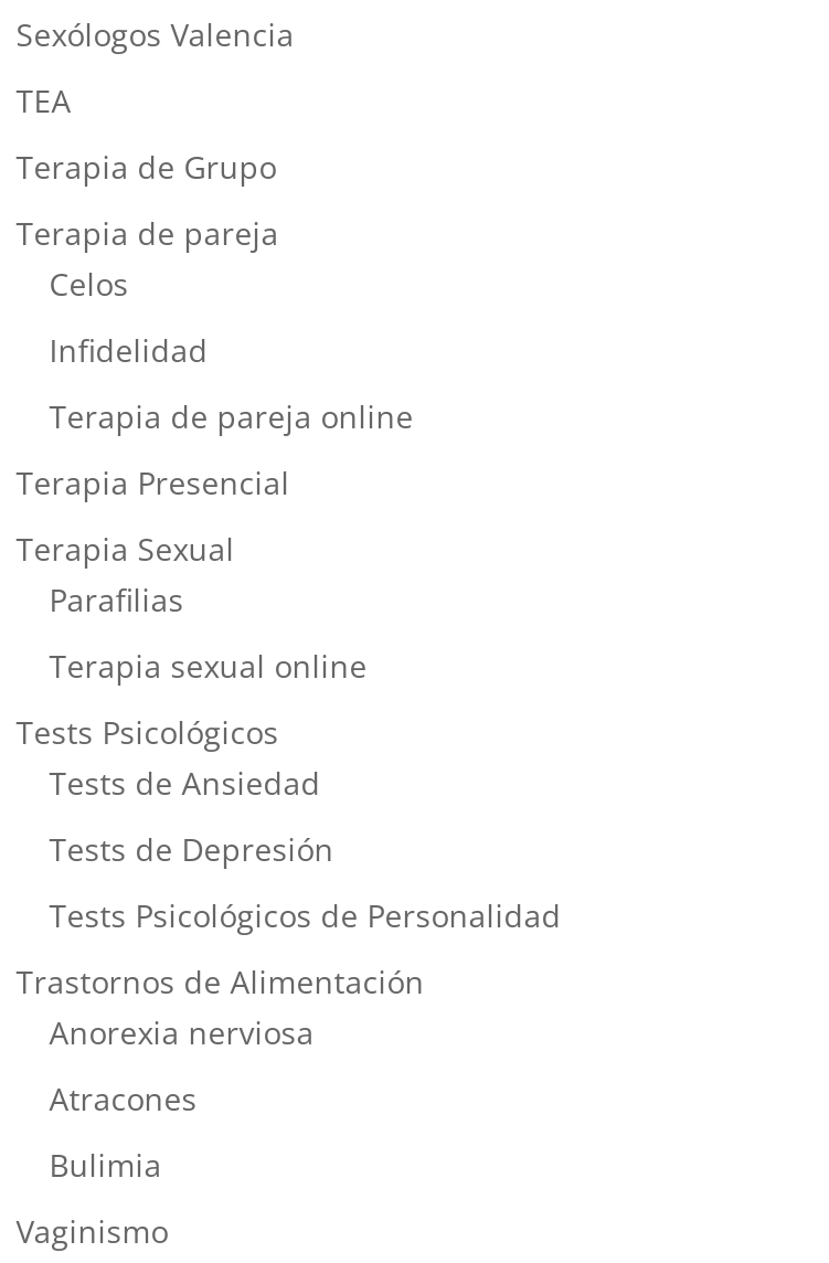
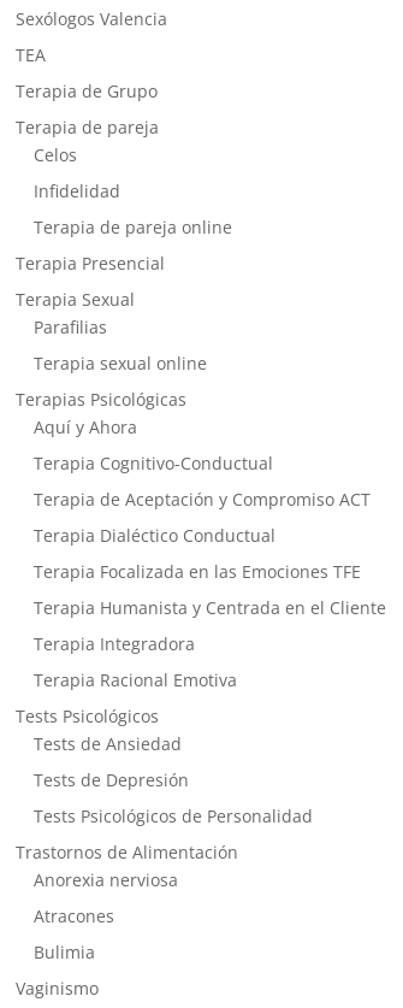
+ Terapias Psicológicas
+ Aquí y Ahora
+ Terapia Cognitivo-Conductual
+ Terapia de Aceptación y Compromiso ACT
+ Terapia Dialéctico Conductual
+ Terapia Focalizada en las Emociones TFE
+ Terapia Humanista y Centrada en el Cliente
+ Terapia Integradora
+ Terapia Racional Emotiva
